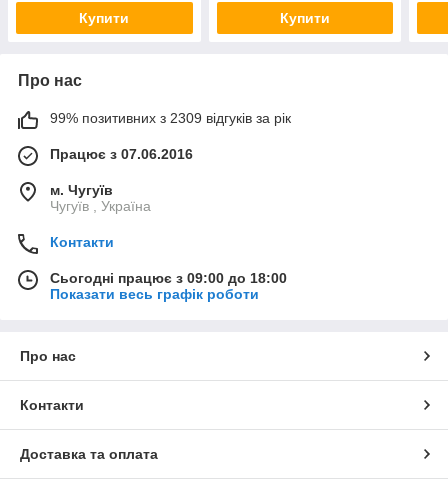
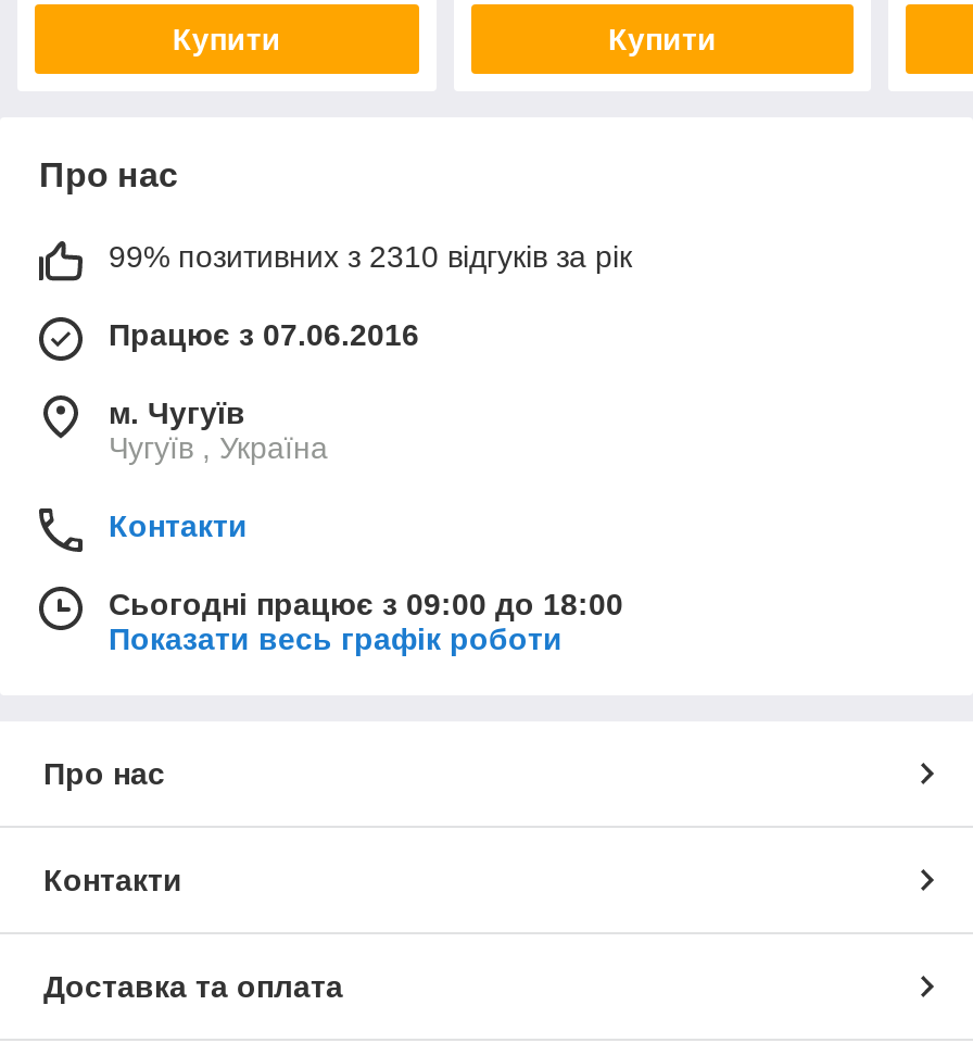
- 99% позитивних з 2309 відгуків за рік
+ 99% позитивних з 2310 відгуків за рік
